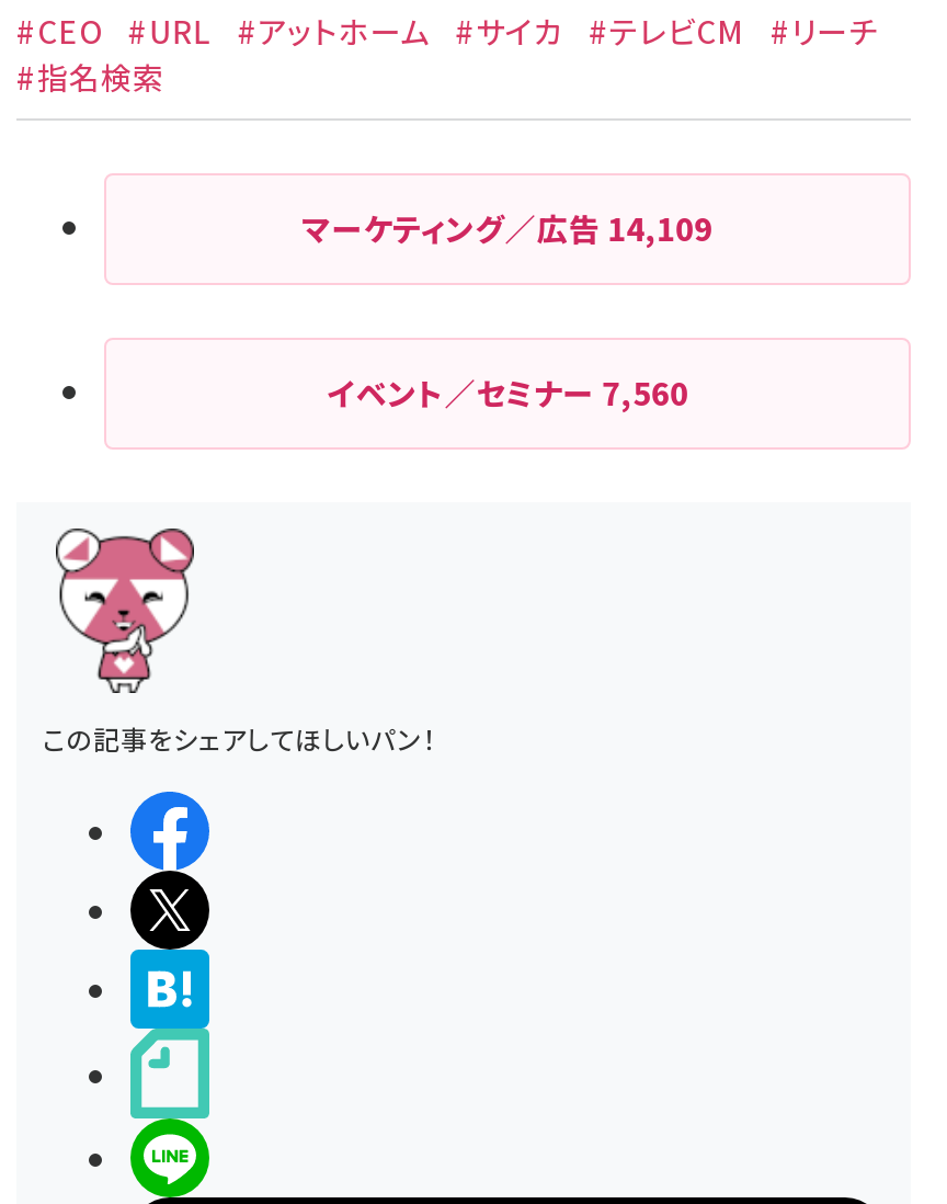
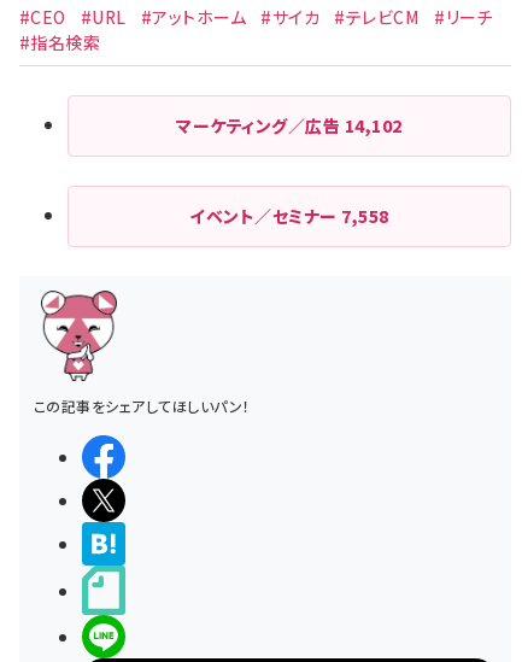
- マーケティング／広告14,109
+ マーケティング／広告14,102

- イベント／セミナー7,560
+ イベント／セミナー7,558
